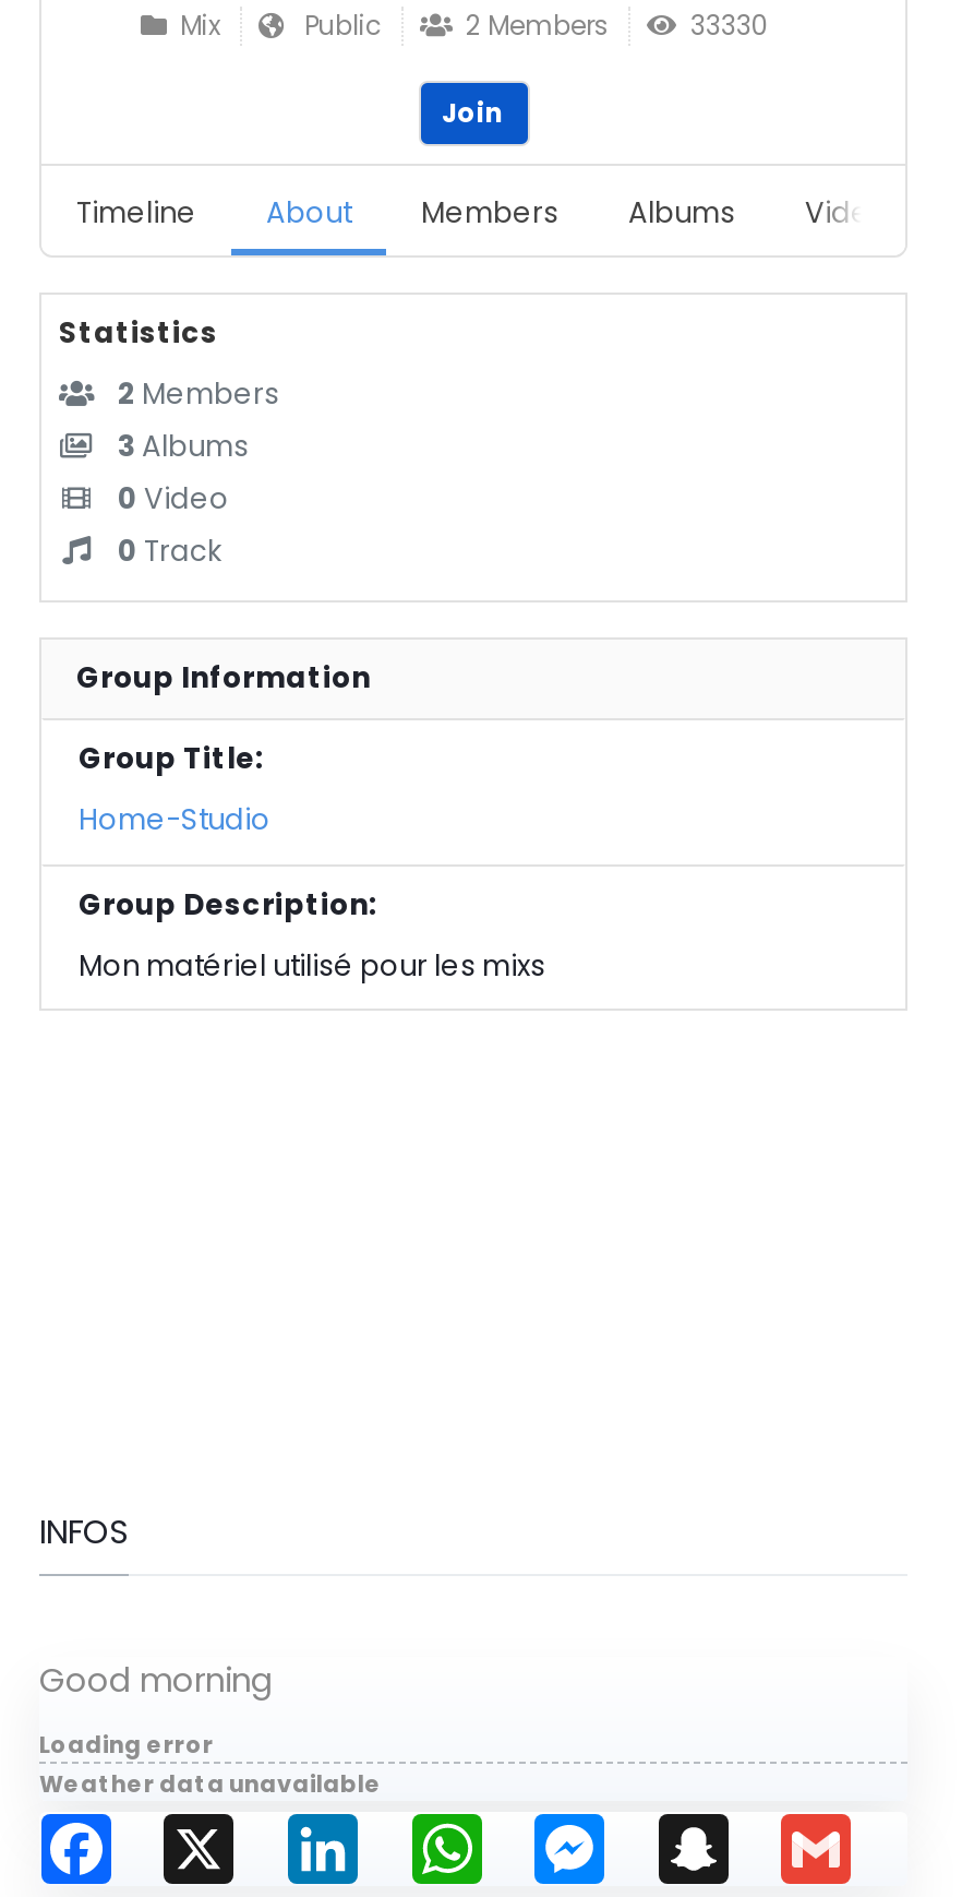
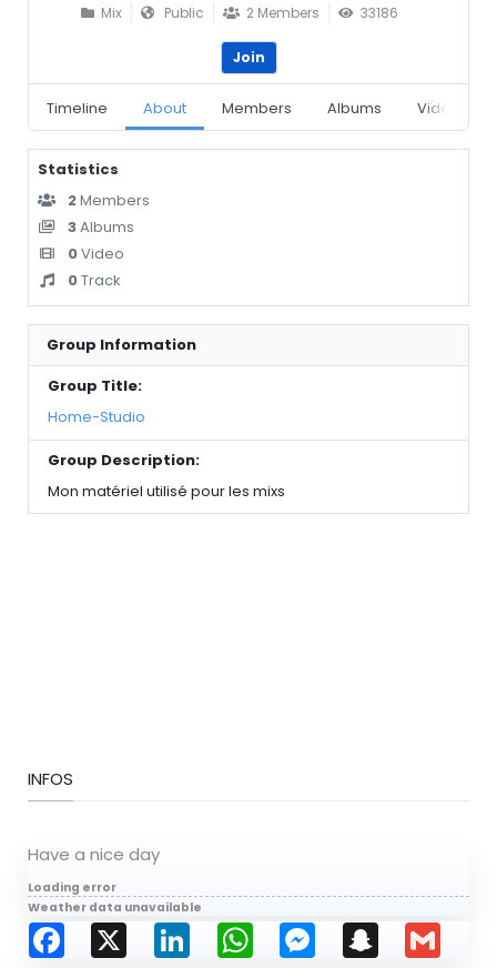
- Mix Public 2 Members 33330
+ Mix Public 2 Members 33186

- Good morning
+ Have a nice day
